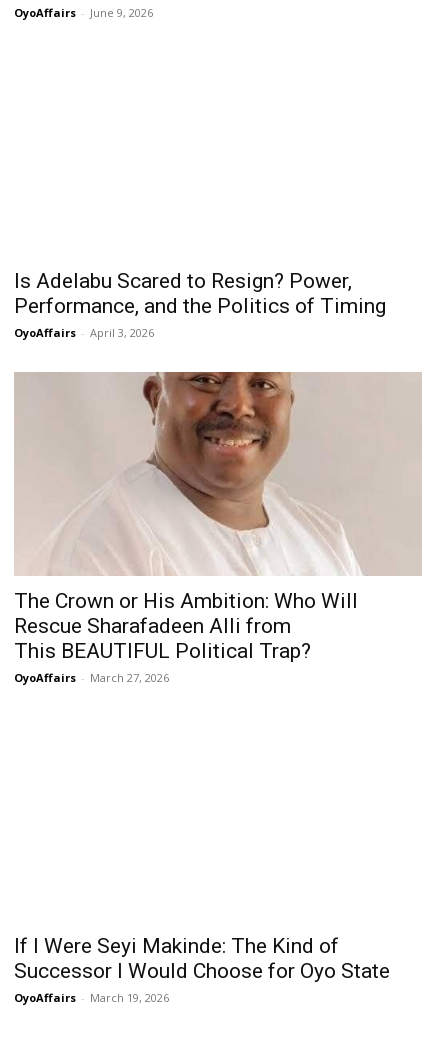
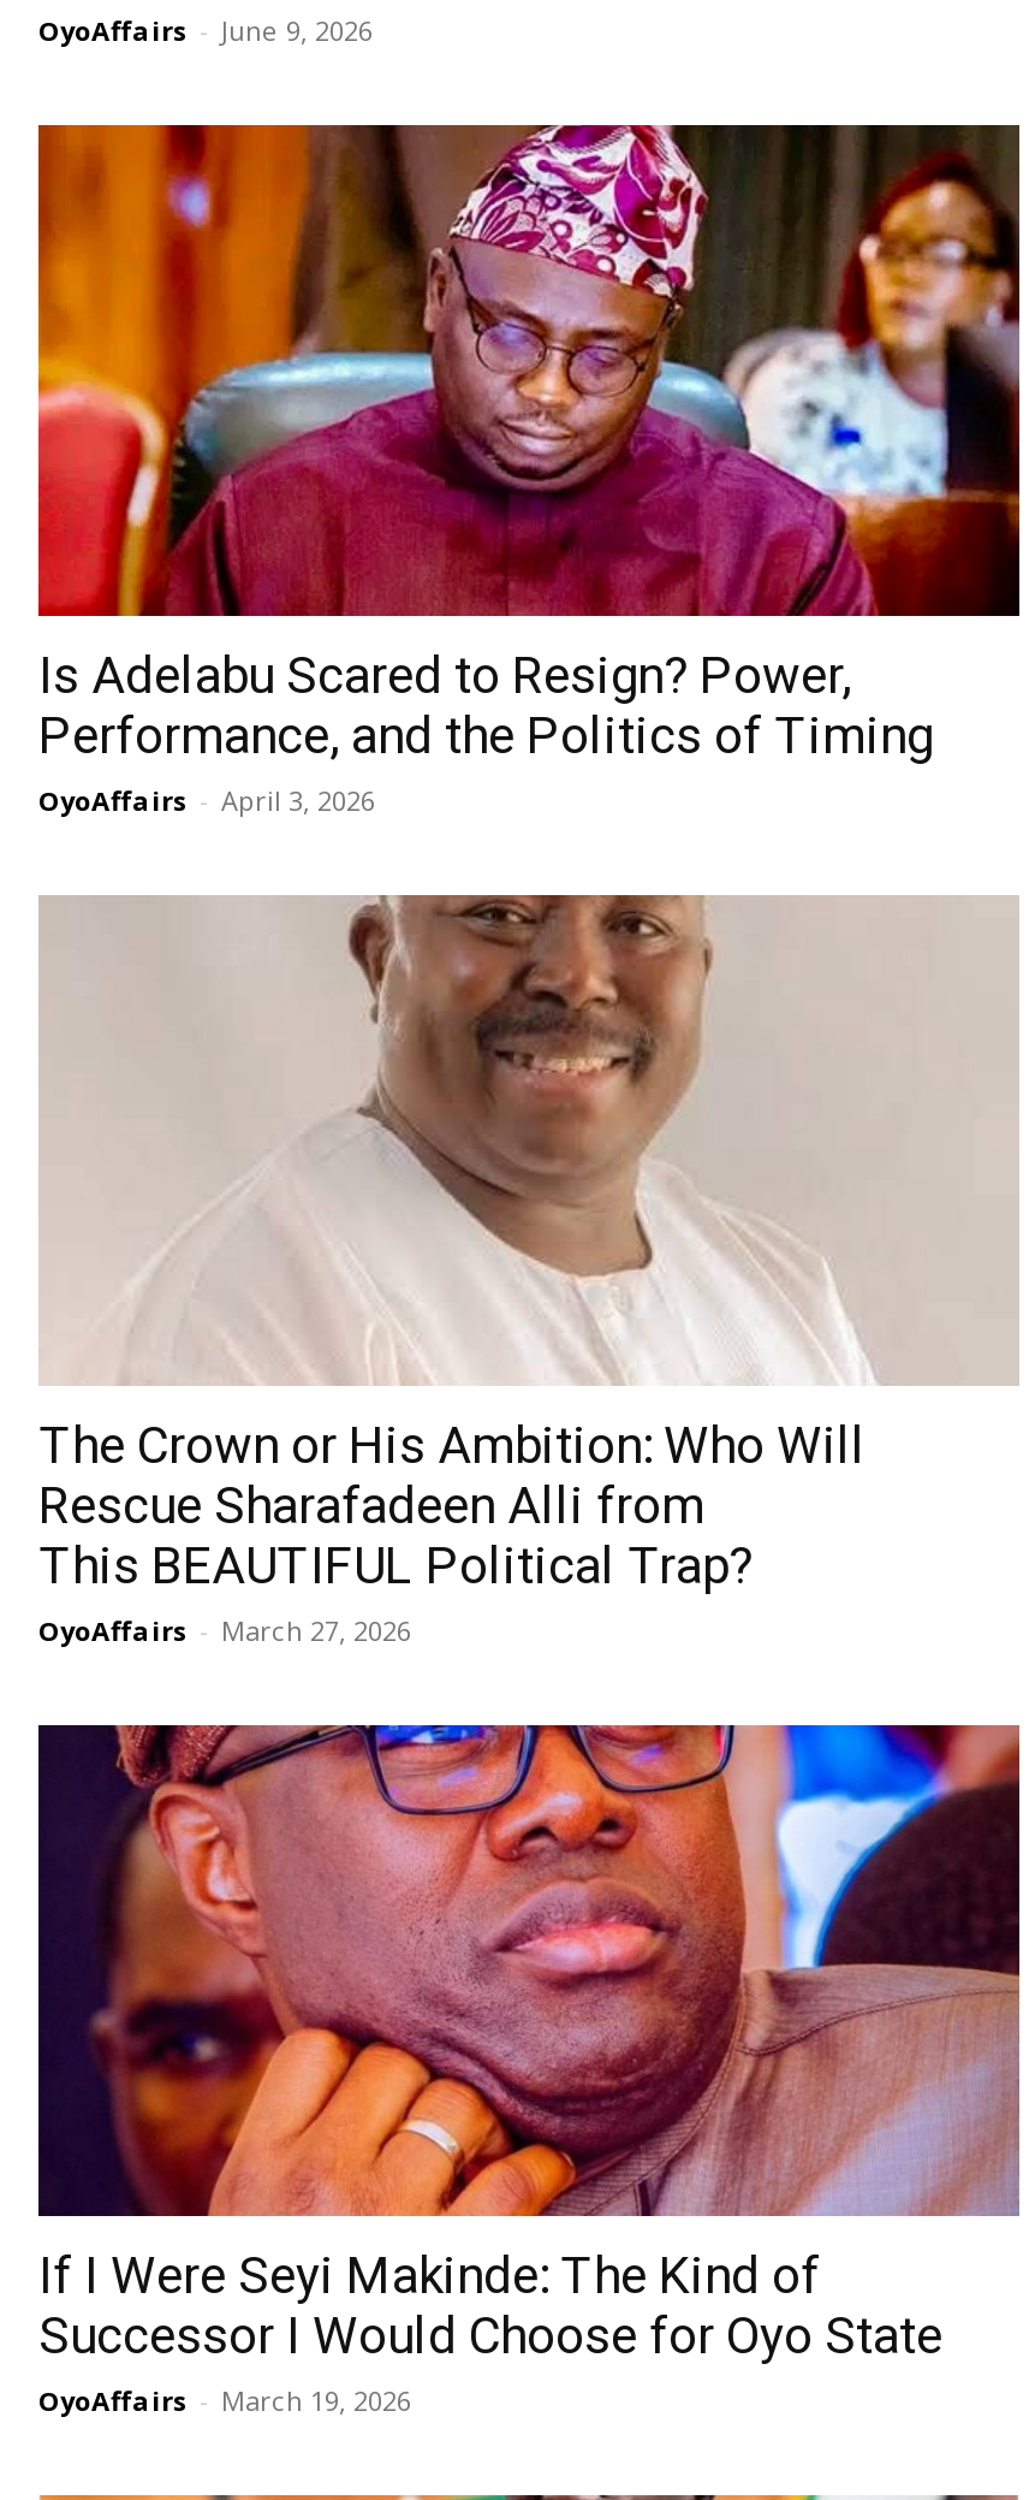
+ [image]

+ [image]
